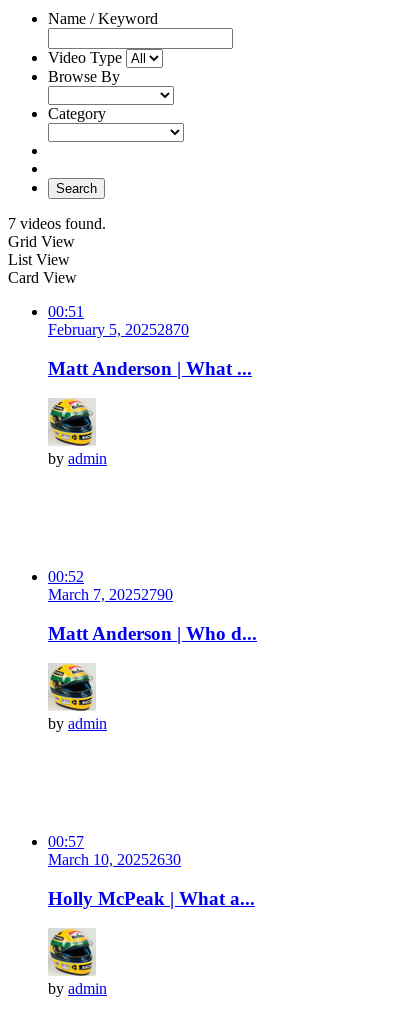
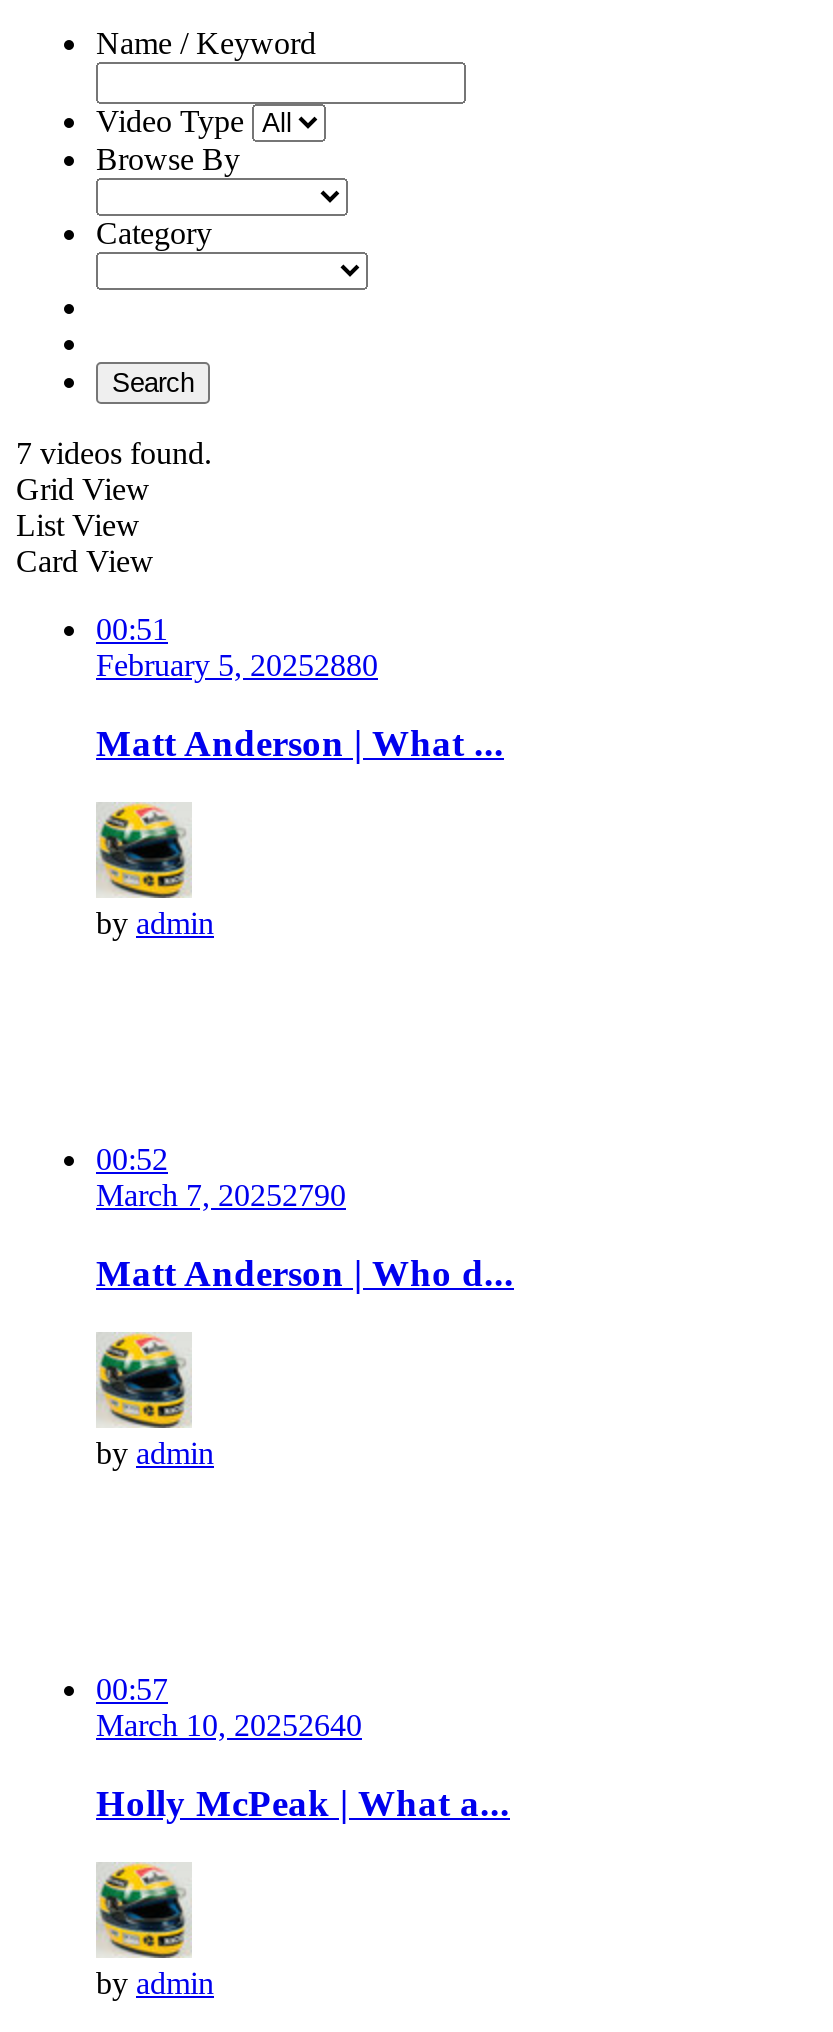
- February 5, 20252870
+ February 5, 20252880

- March 10, 20252630
+ March 10, 20252640
